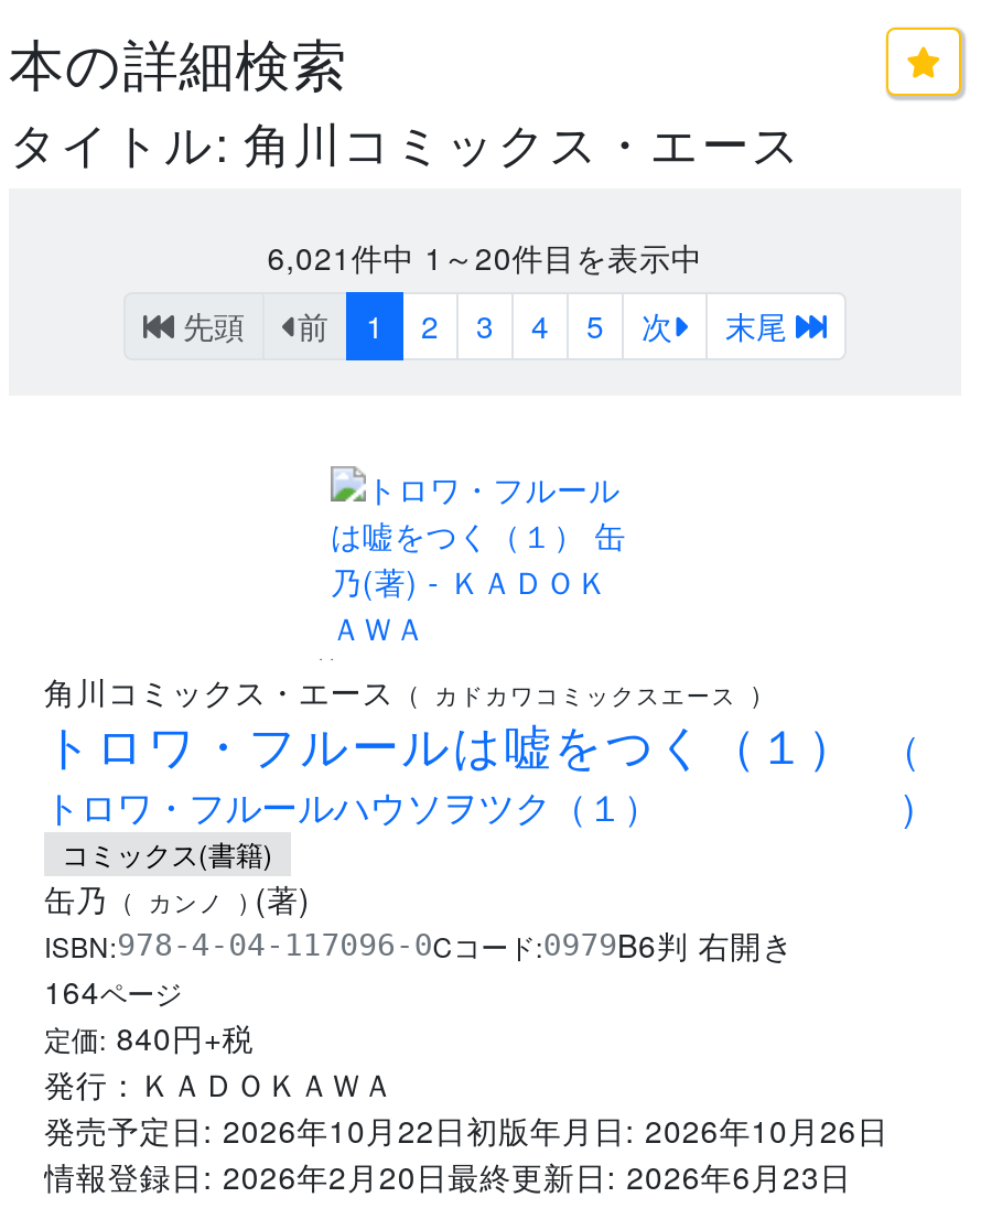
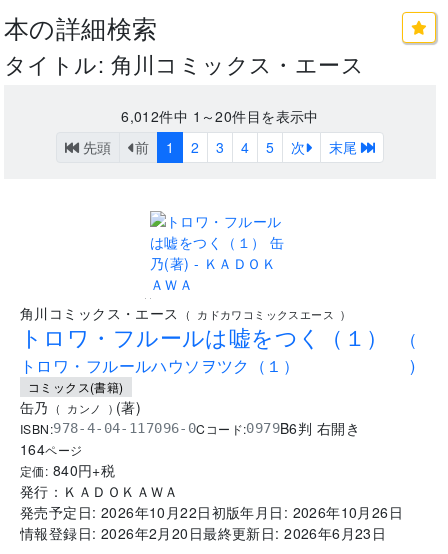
- 6,021件中1～20件目を表示中
+ 6,012件中1～20件目を表示中
